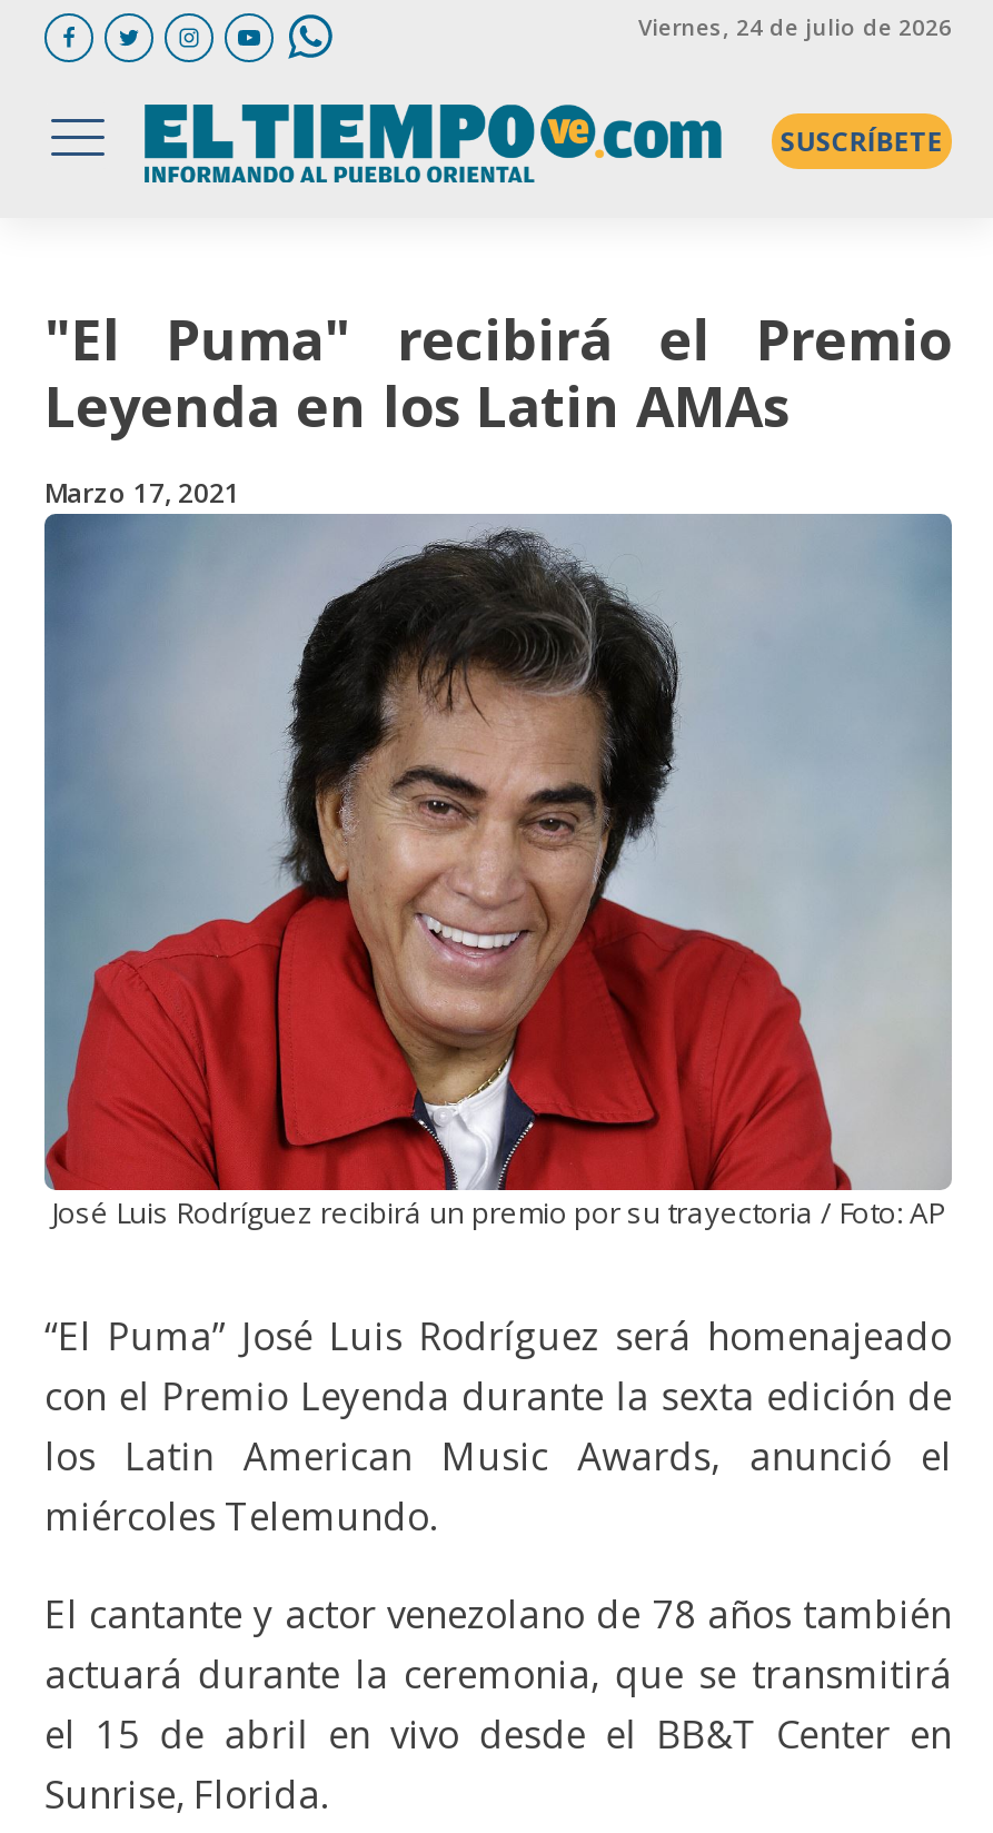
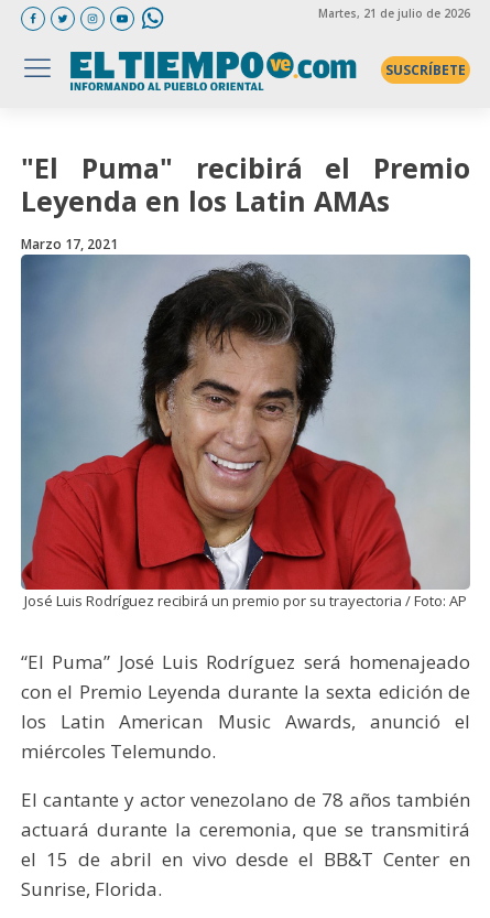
- Viernes, 24 de julio de 2026
+ Martes, 21 de julio de 2026
